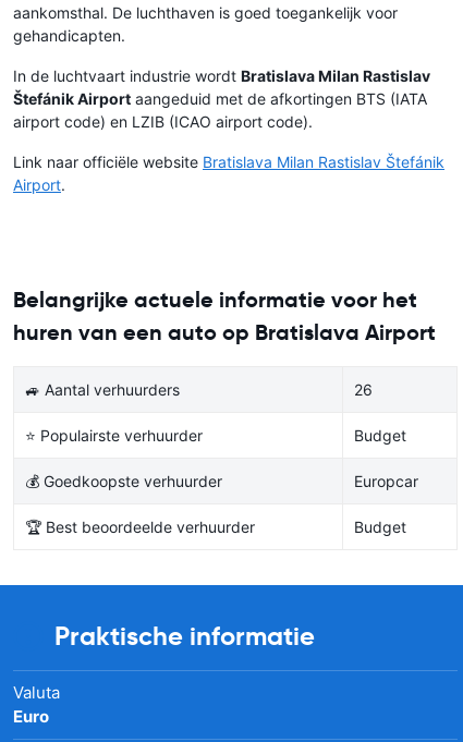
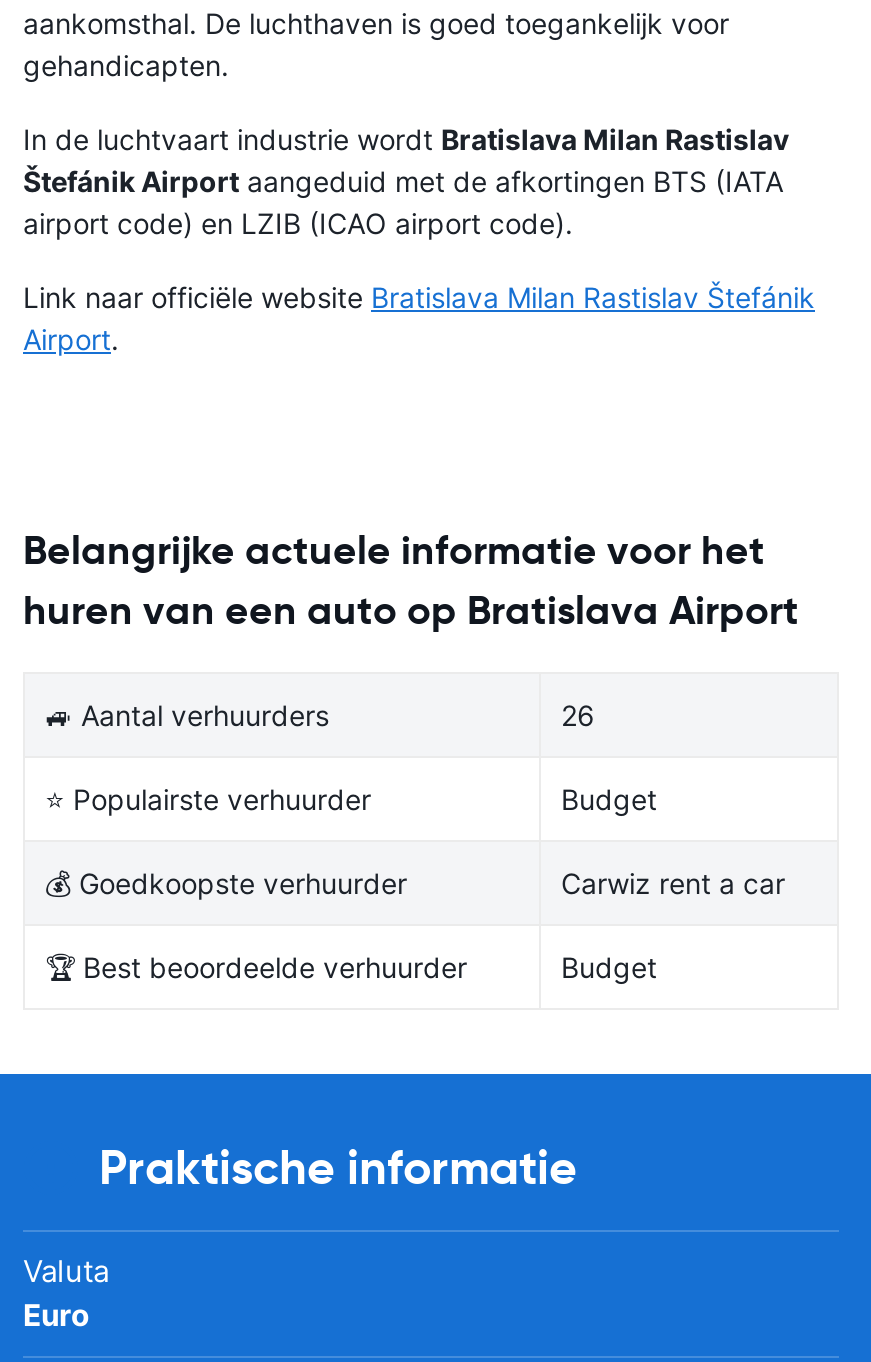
- Europcar
+ Carwiz rent a car
